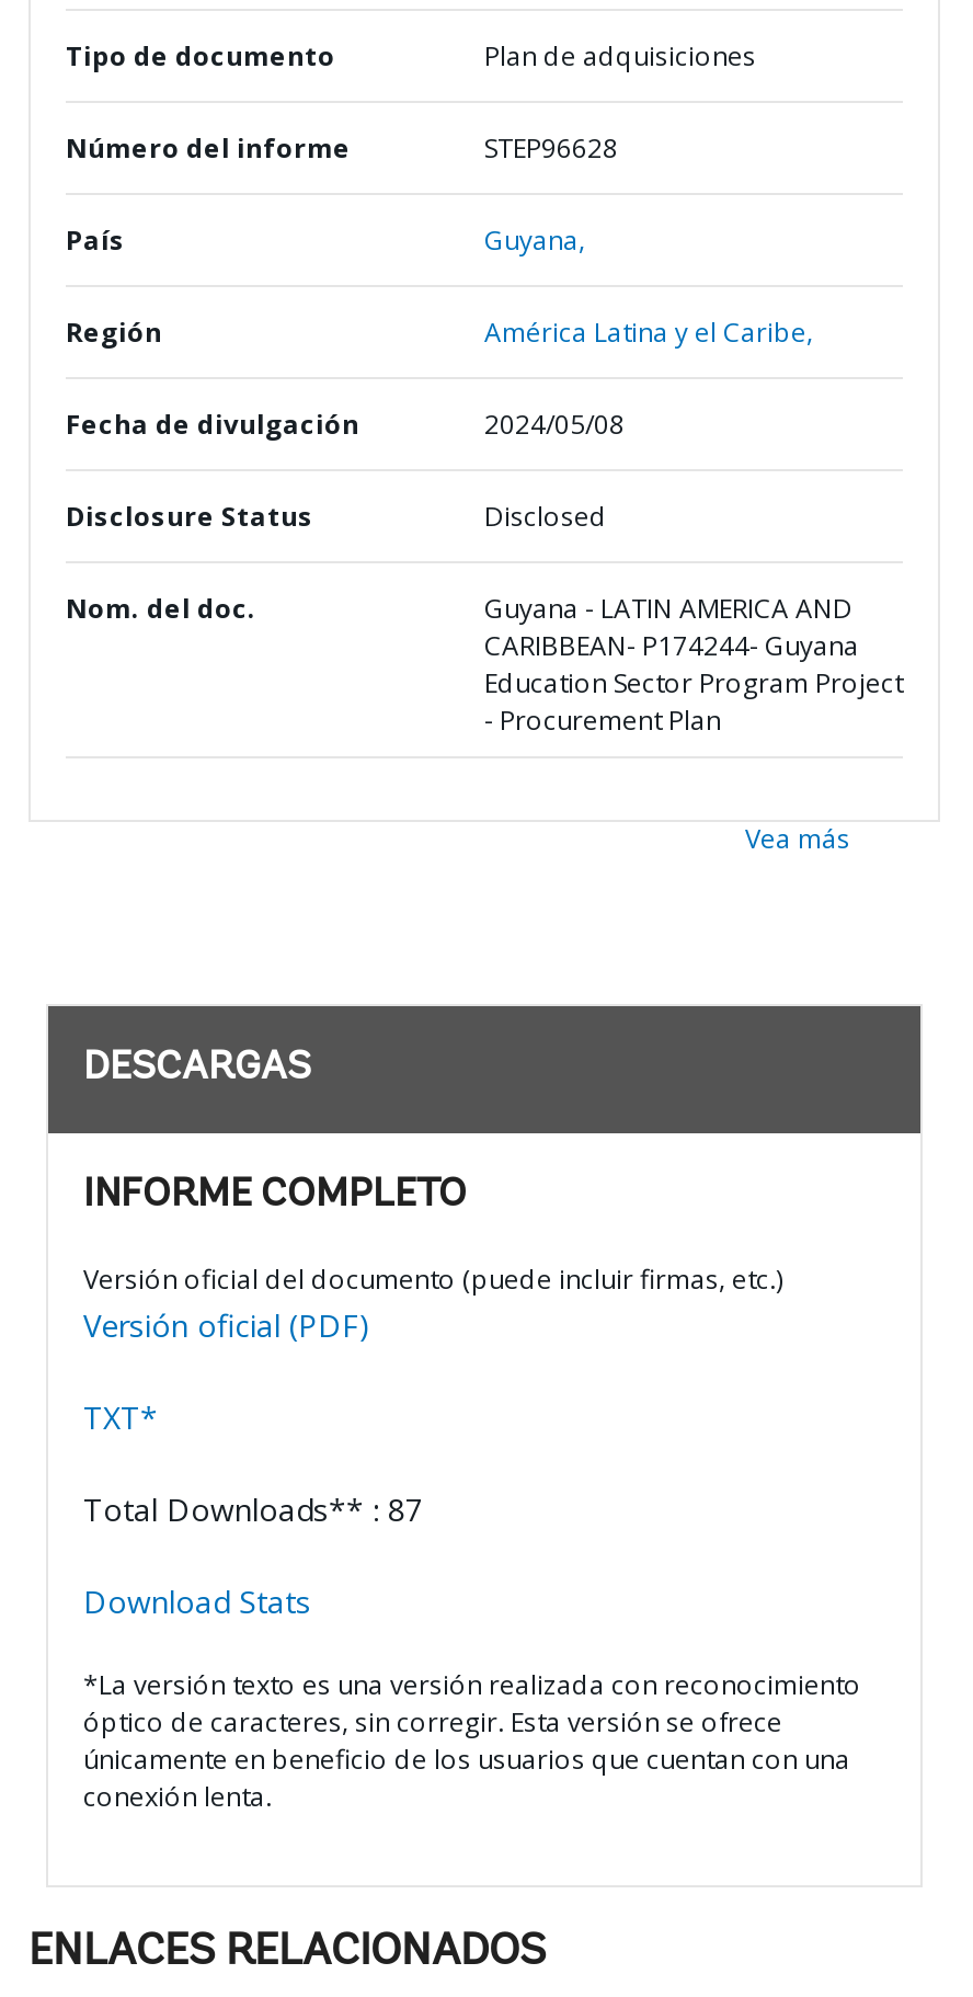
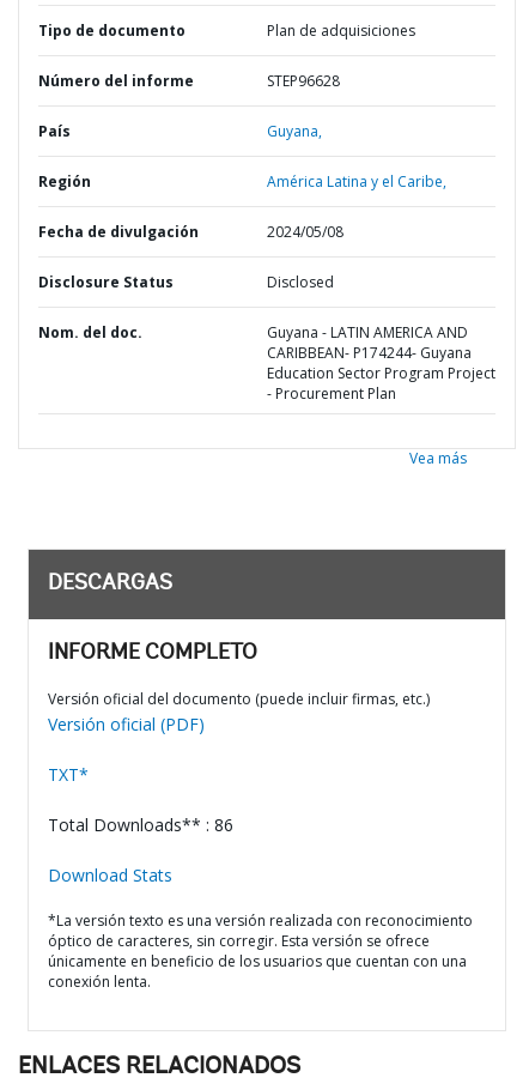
- Total Downloads** : 87
+ Total Downloads** : 86
